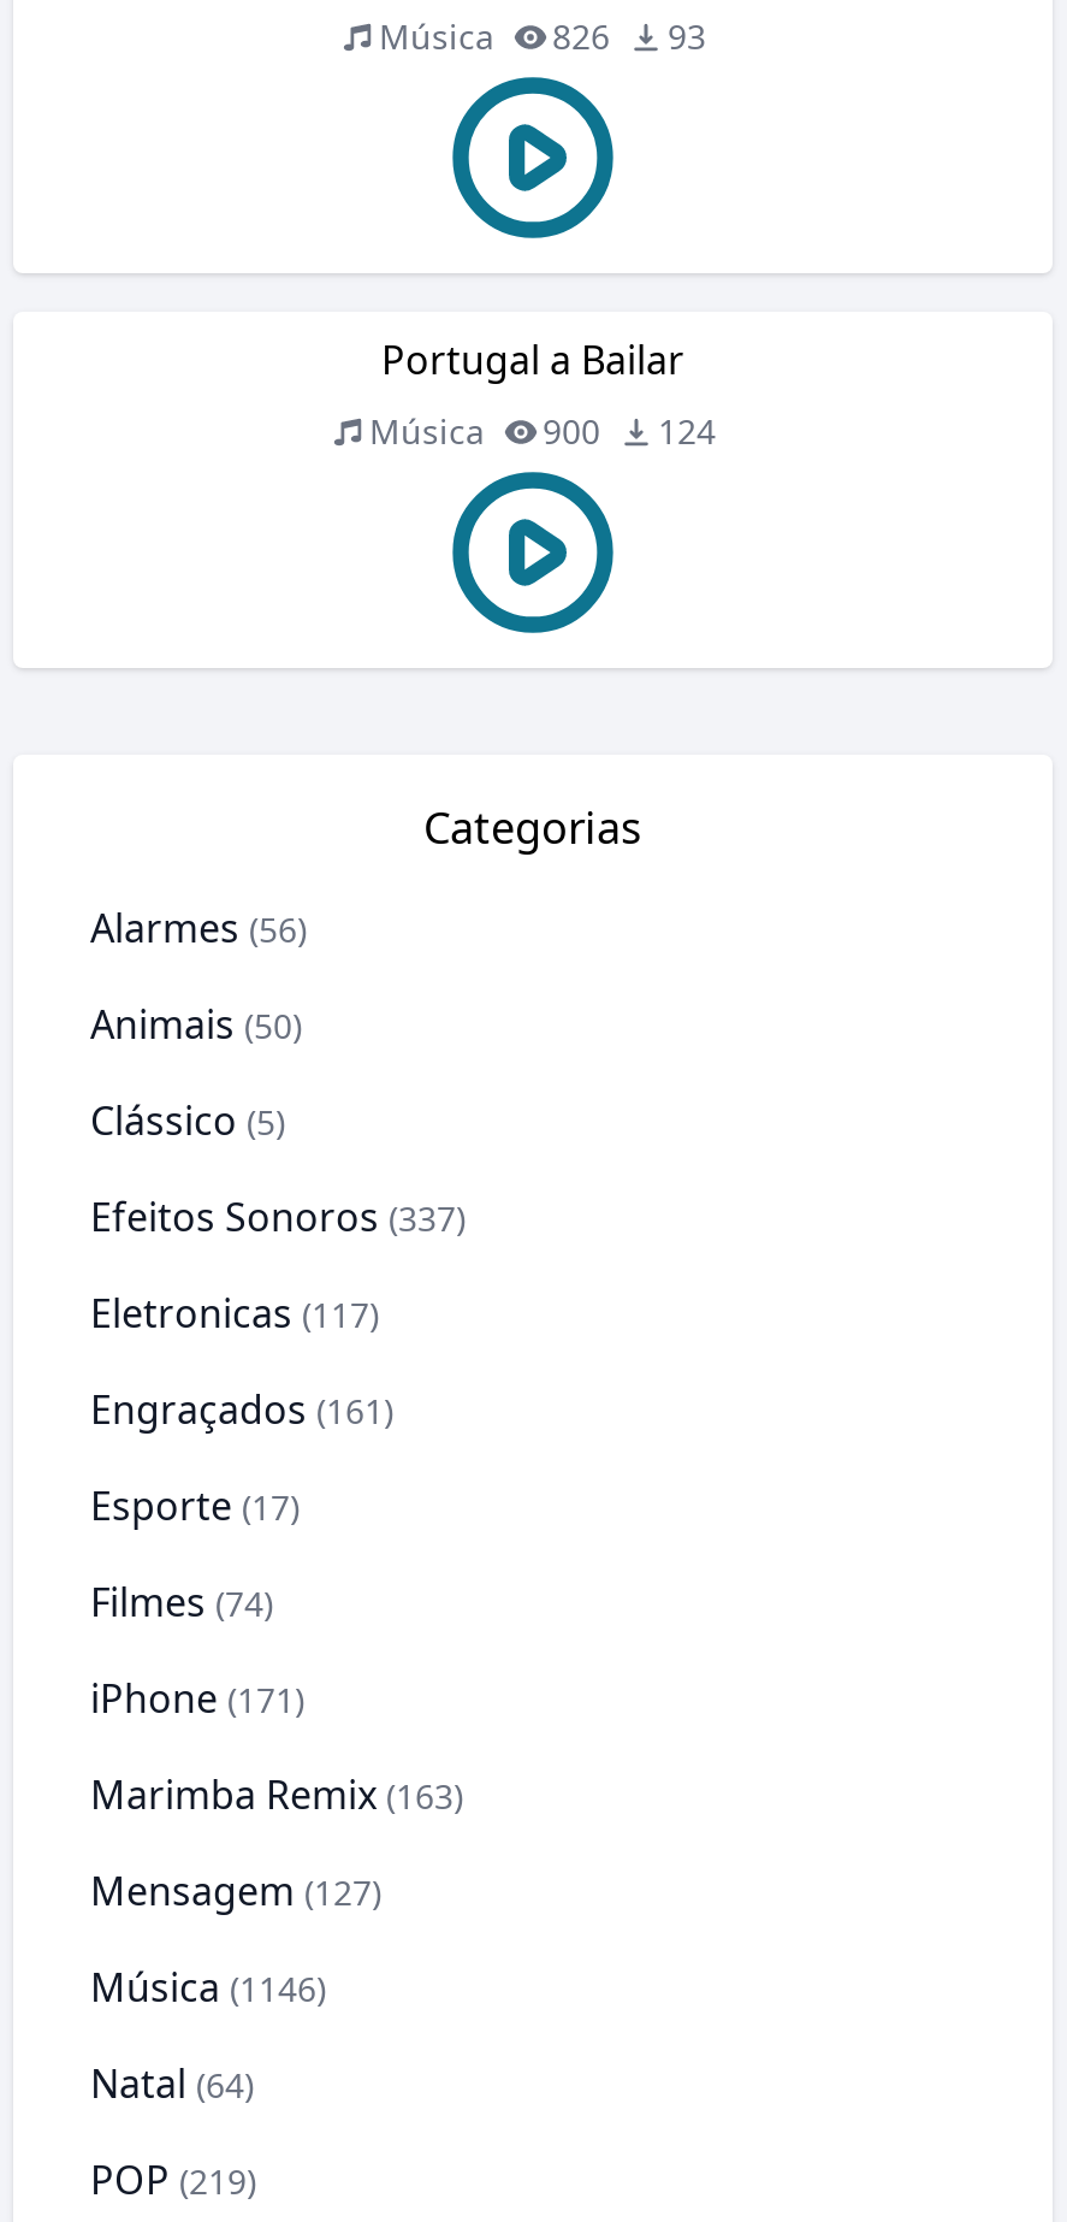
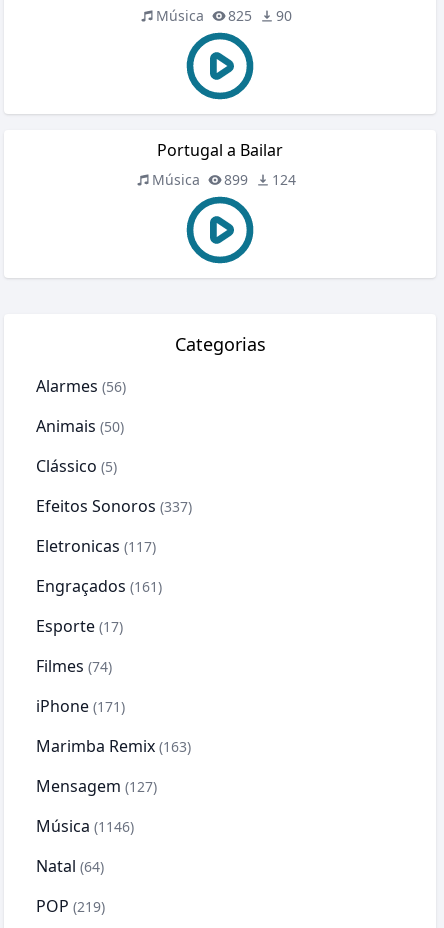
- 826
+ 825

- 93
+ 90

- Música 900 124
+ Música 899 124
